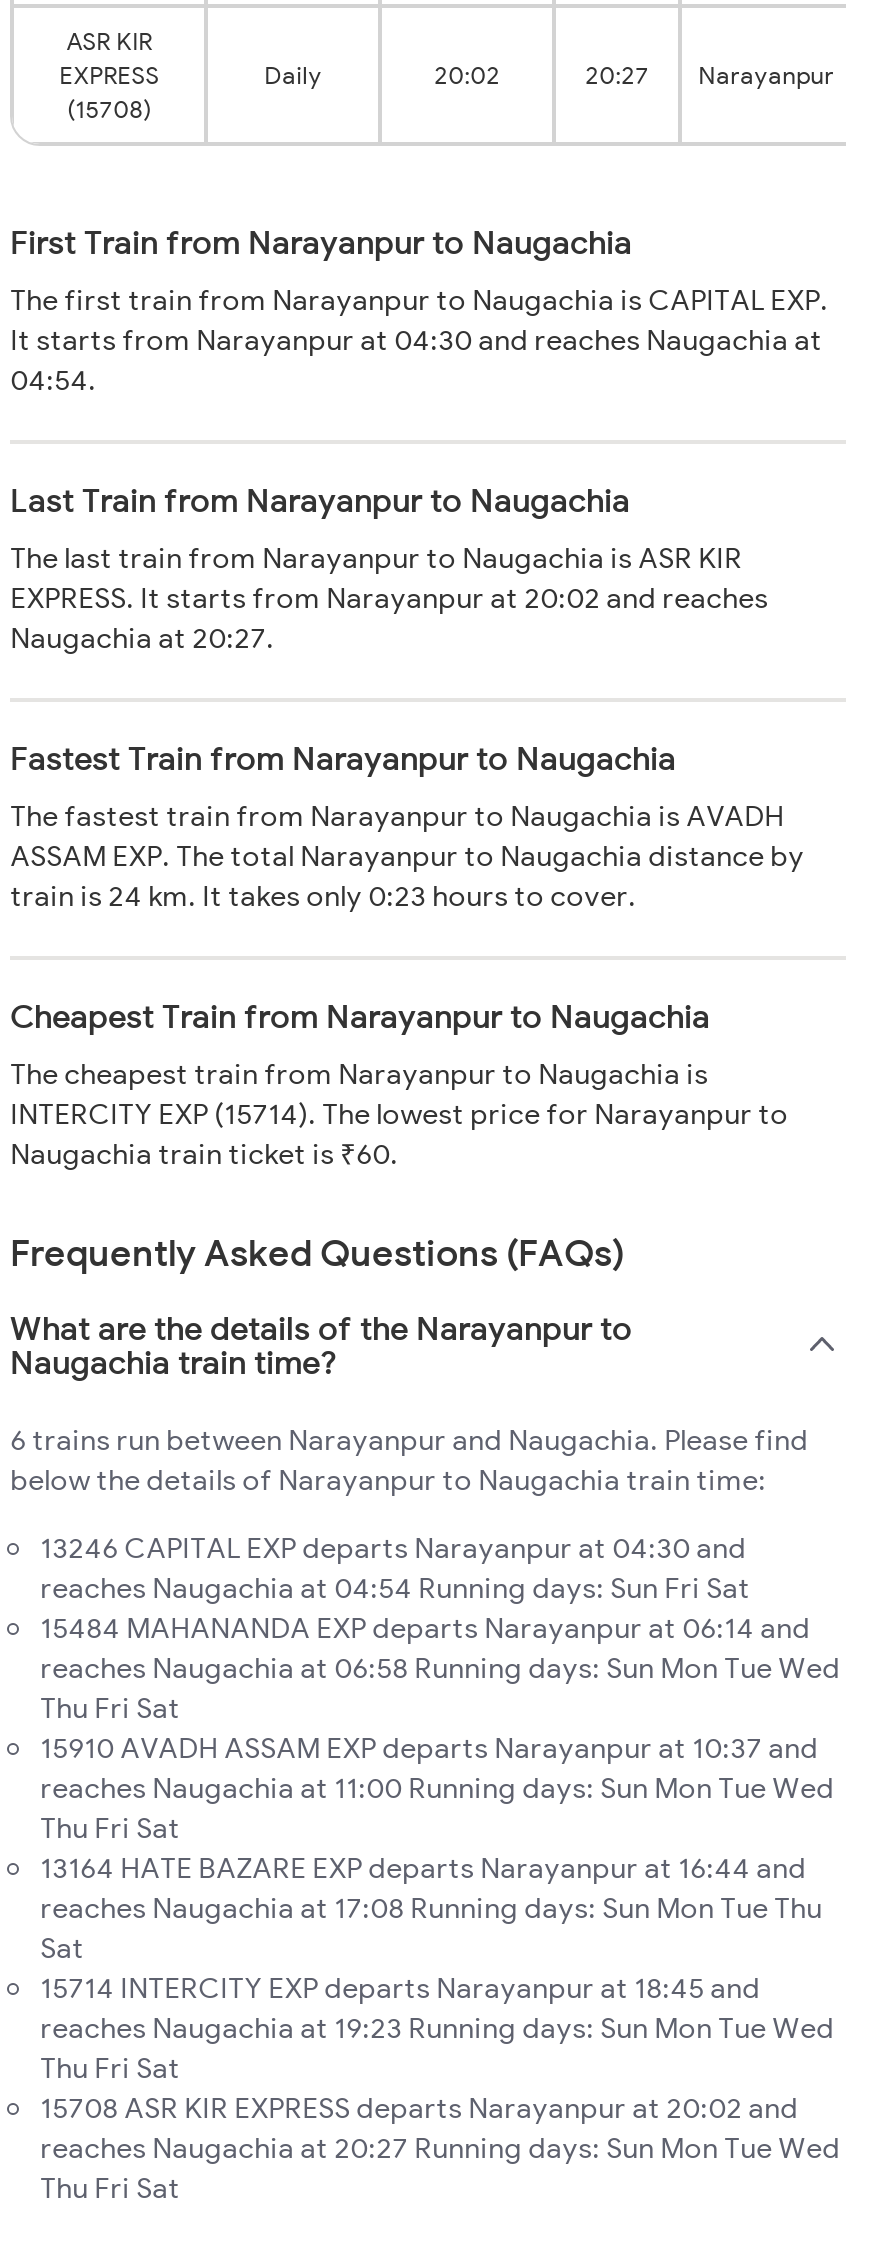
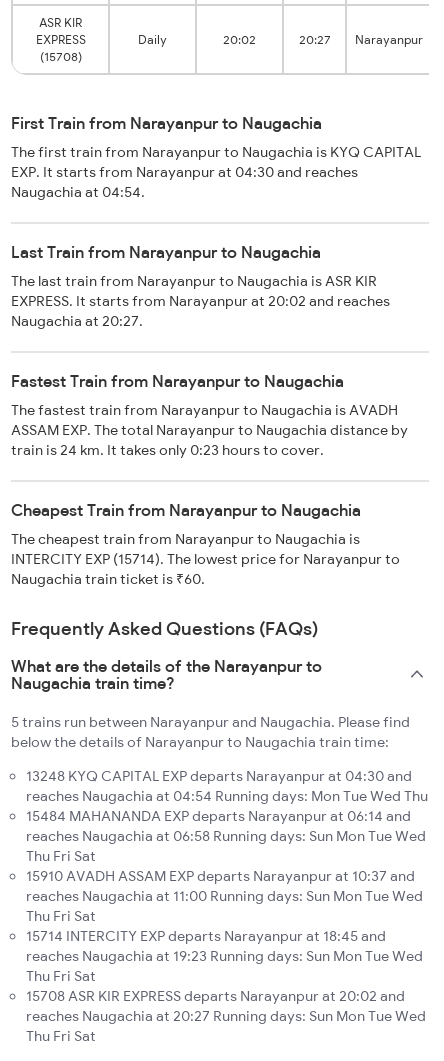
- The first train from Narayanpur to Naugachia is CAPITAL EXP.
- It starts from Narayanpur at 04:30 and reaches Naugachia at
- 04:54.
+ The first train from Narayanpur to Naugachia is KYQ CAPITAL
+ EXP. It starts from Narayanpur at 04:30 and reaches
+ Naugachia at 04:54.

- 6 trains run between Narayanpur and Naugachia. Please find
+ 5 trains run between Narayanpur and Naugachia. Please find

- 13246 CAPITAL EXP departs Narayanpur at 04:30 and
- reaches Naugachia at 04:54 Running days: Sun Fri Sat
+ 13248 KYQ CAPITAL EXP departs Narayanpur at 04:30 and
+ reaches Naugachia at 04:54 Running days: Mon Tue Wed Thu

- 13164 HATE BAZARE EXP departs Narayanpur at 16:44 and
- reaches Naugachia at 17:08 Running days: Sun Mon Tue Thu
- Sat
